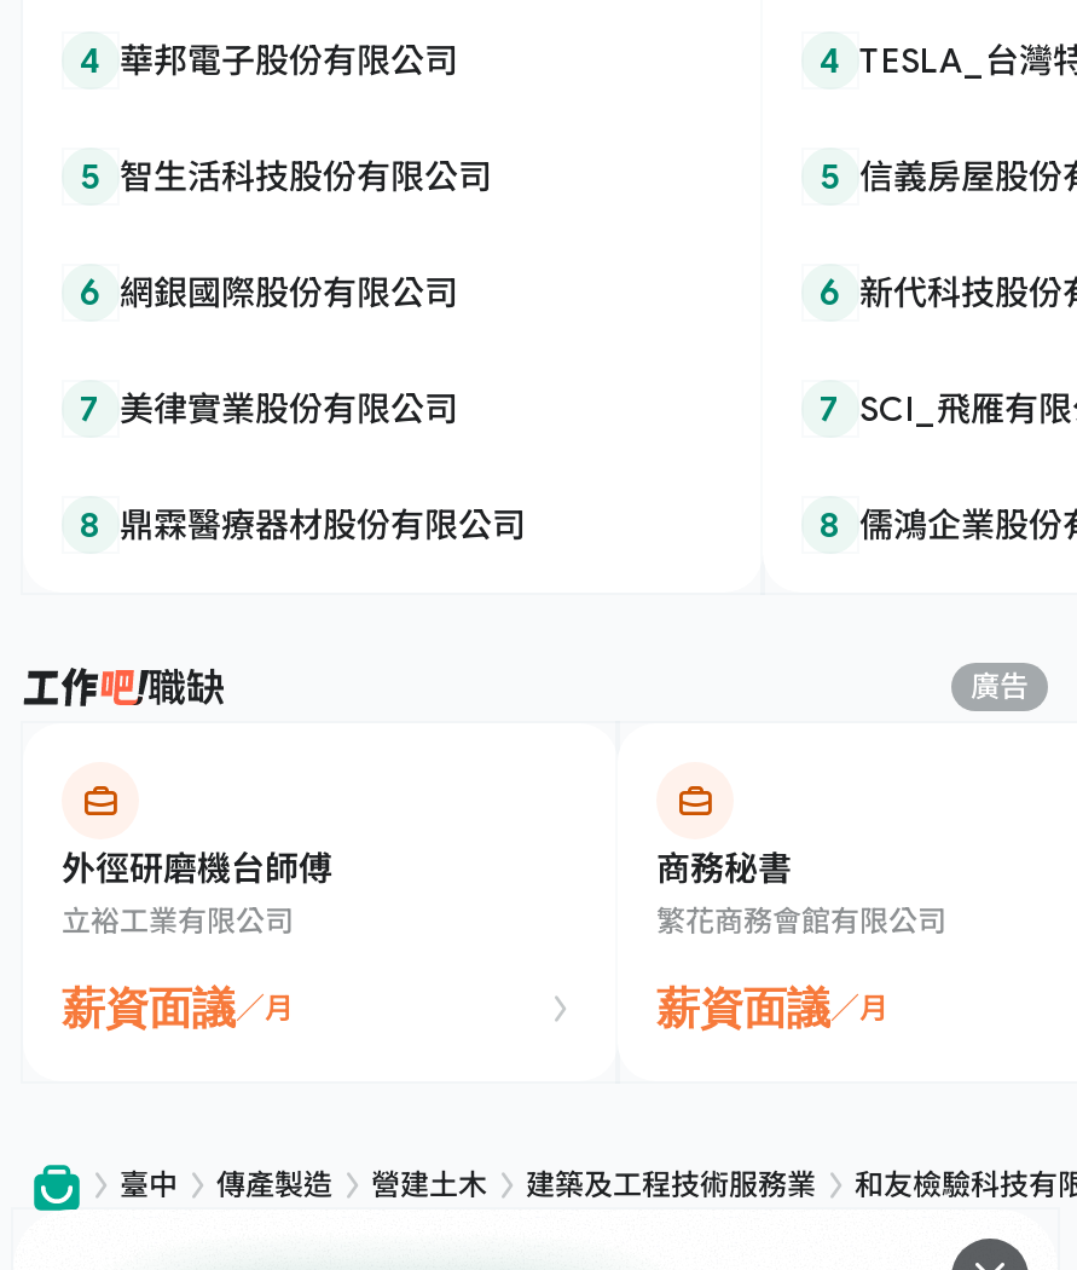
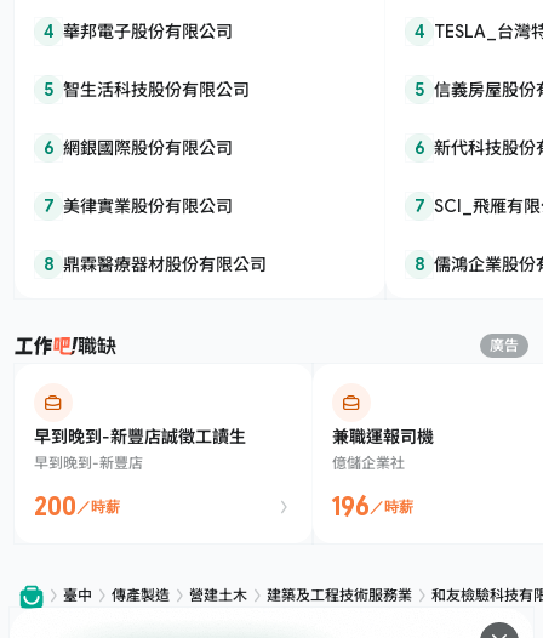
- 外徑研磨機台師傅
- 立裕工業有限公司
+ 早到晚到-新豐店誠徵工讀生
+ 早到晚到-新豐店

- 商務秘書
- 繁花商務會館有限公司
+ 兼職運報司機
+ 億儲企業社

- 薪資面議／月
+ 200／時薪

- 薪資面議／月
+ 196／時薪
